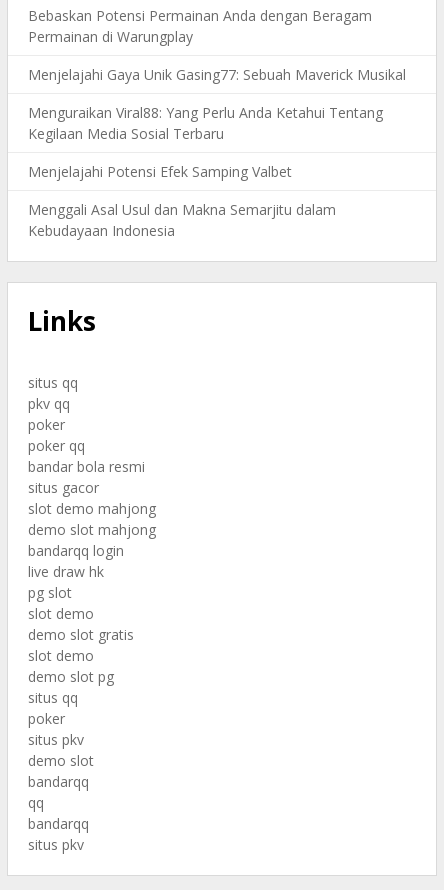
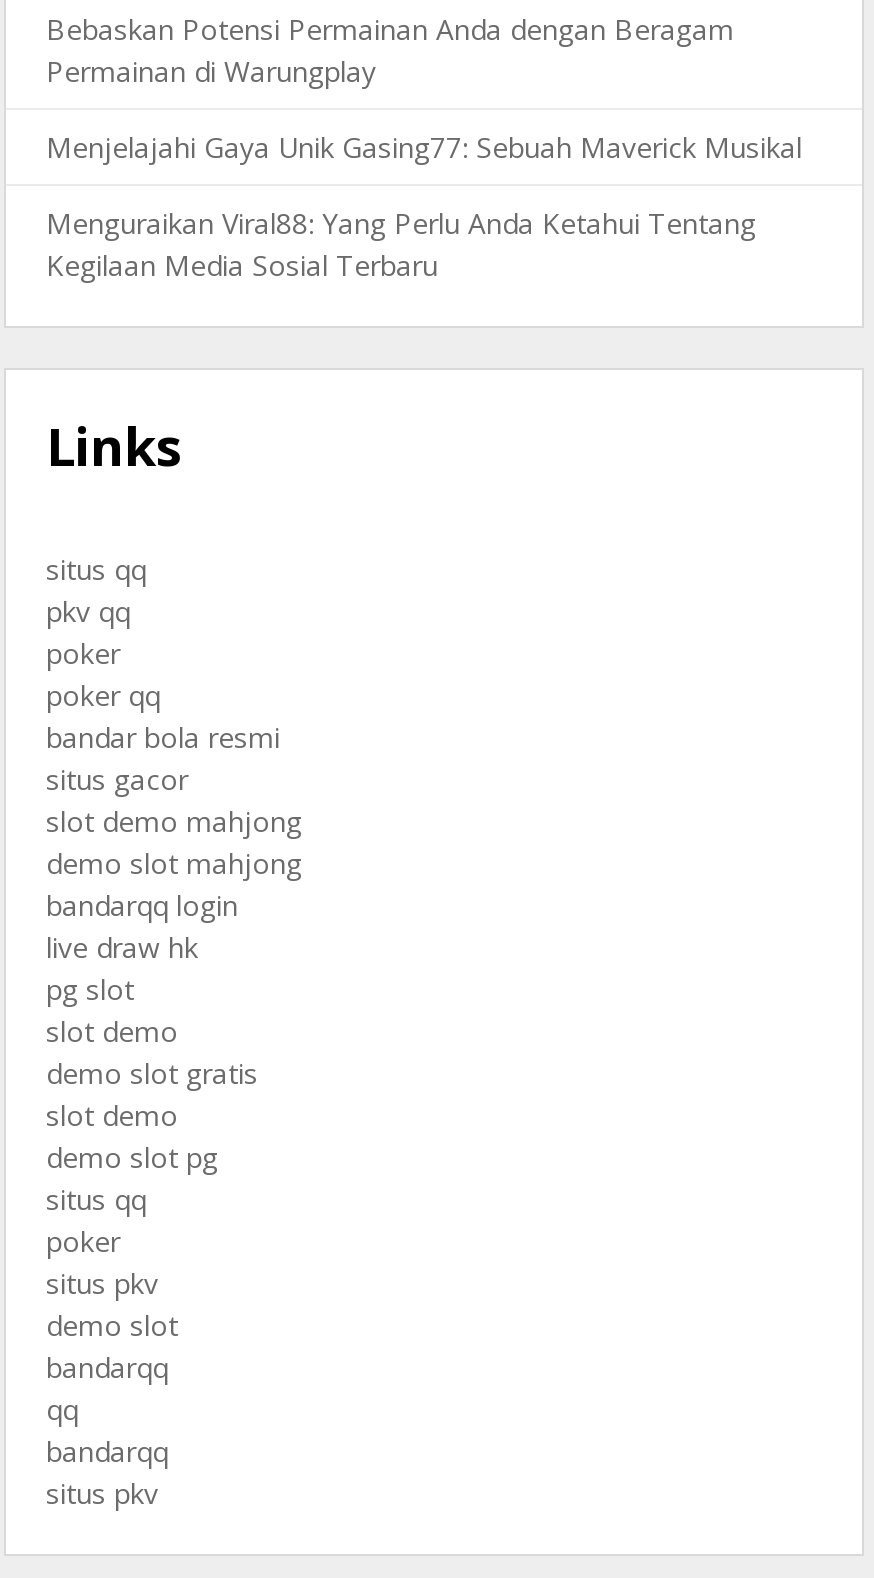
- Menjelajahi Potensi Efek Samping Valbet
- Menggali Asal Usul dan Makna Semarjitu dalam
- Kebudayaan Indonesia
